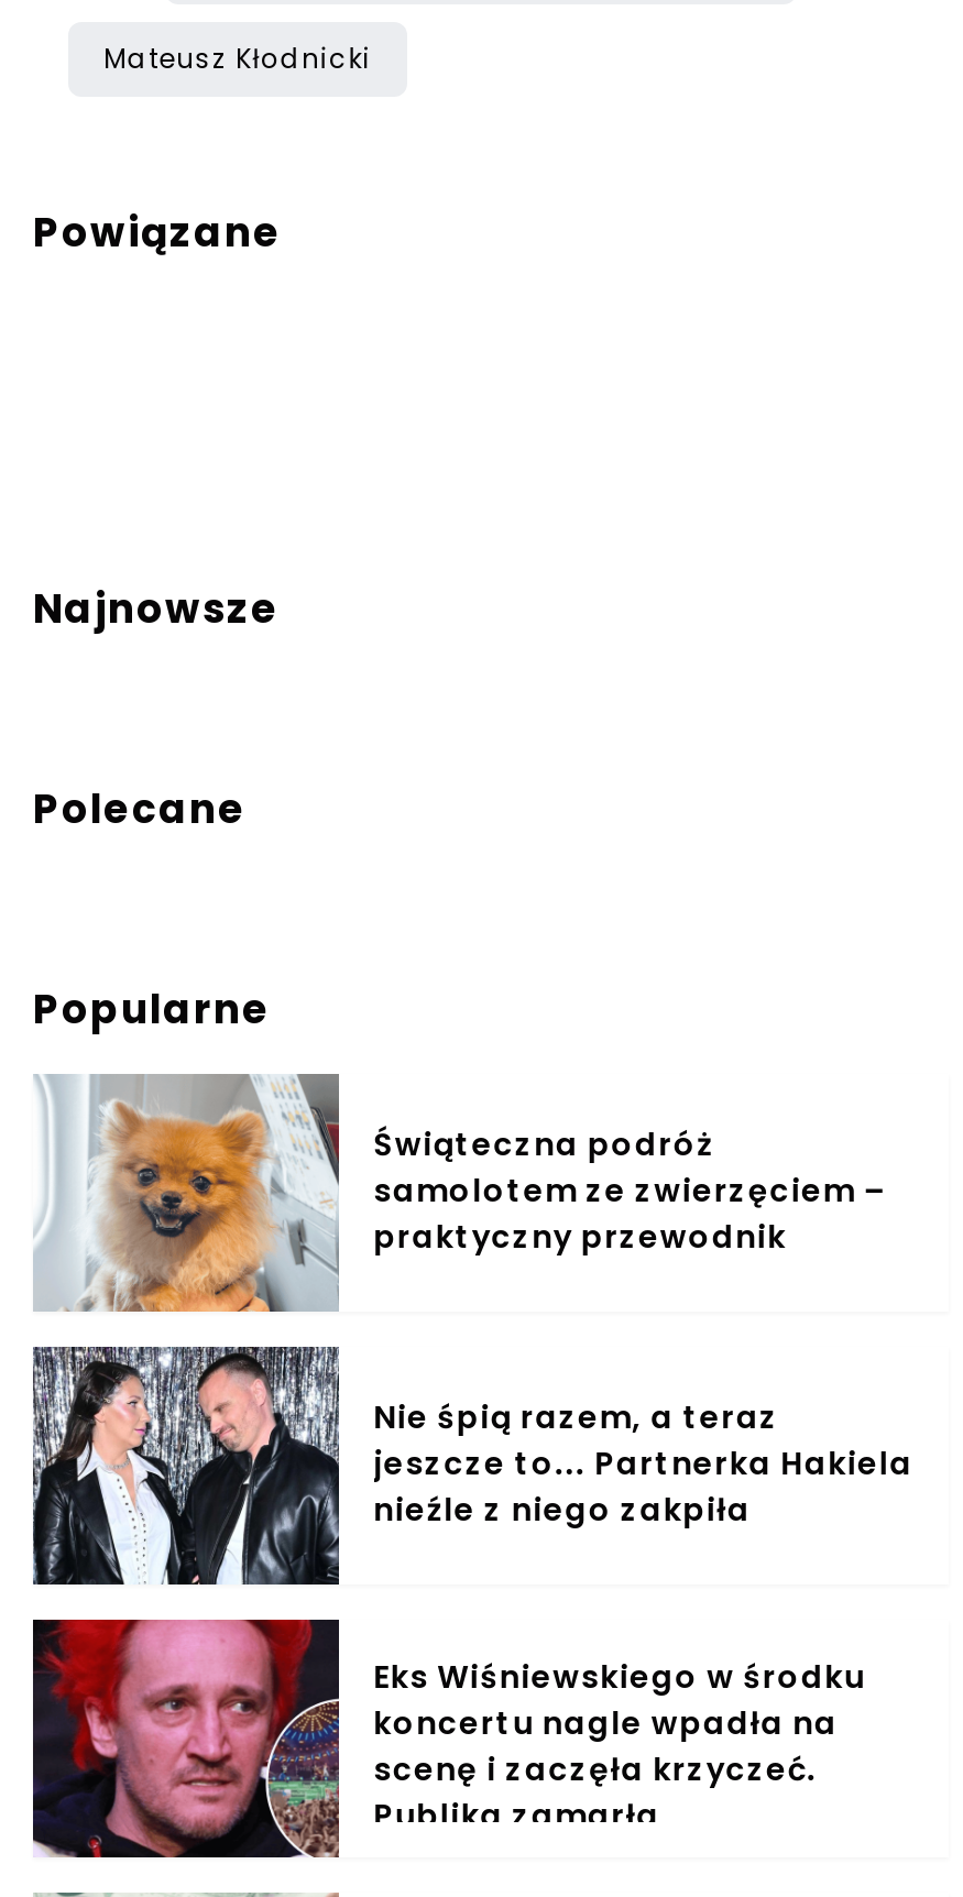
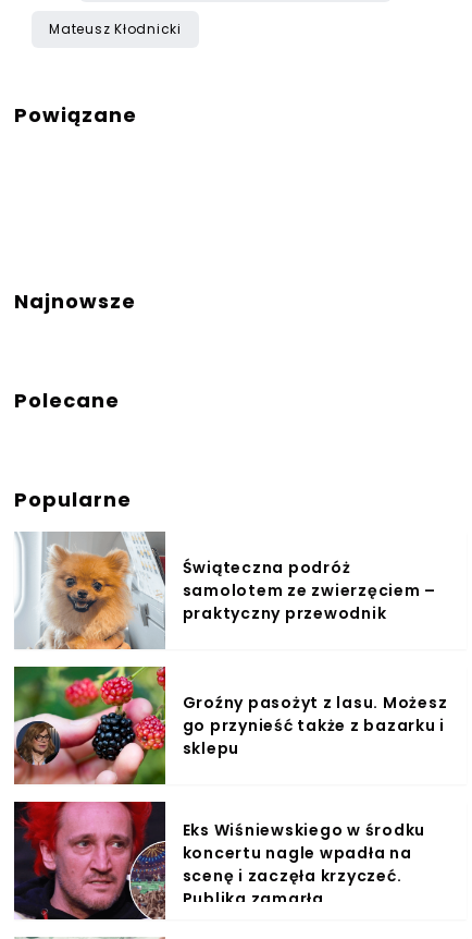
- [image]
- Nie śpią razem, a teraz
- jeszcze to... Partnerka Hakiela
- nieźle z niego zakpiła
+ [image]
+ Groźny pasożyt z lasu. Możesz
+ go przynieść także z bazarku i
+ sklepu
